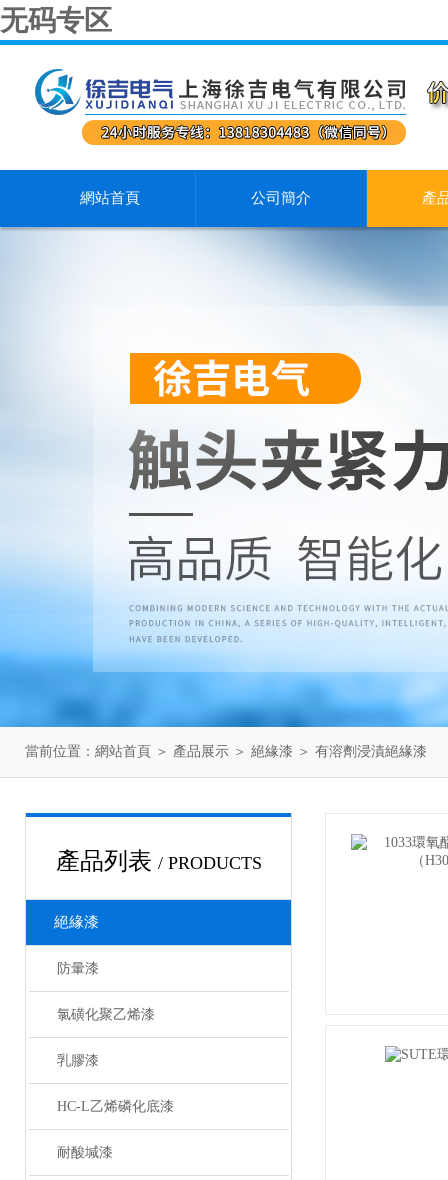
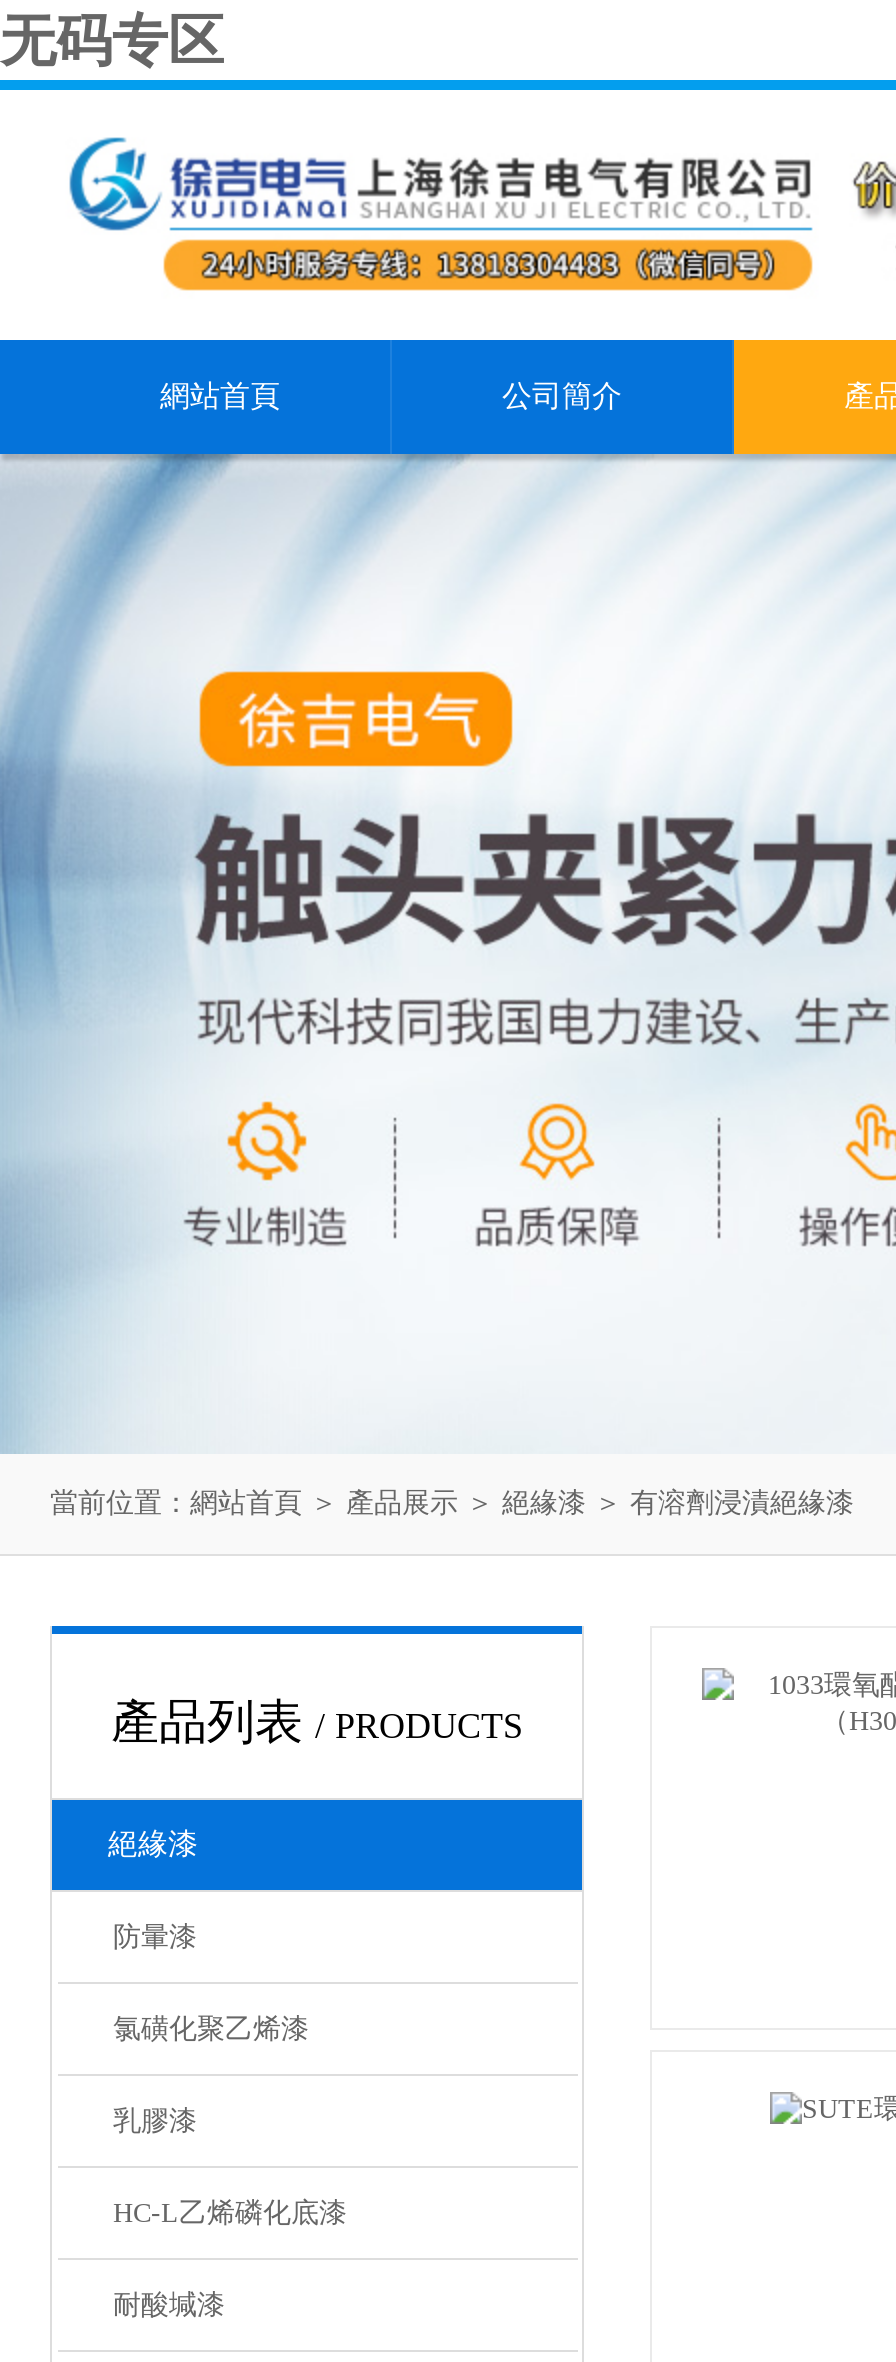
- [image]
+ [image]
